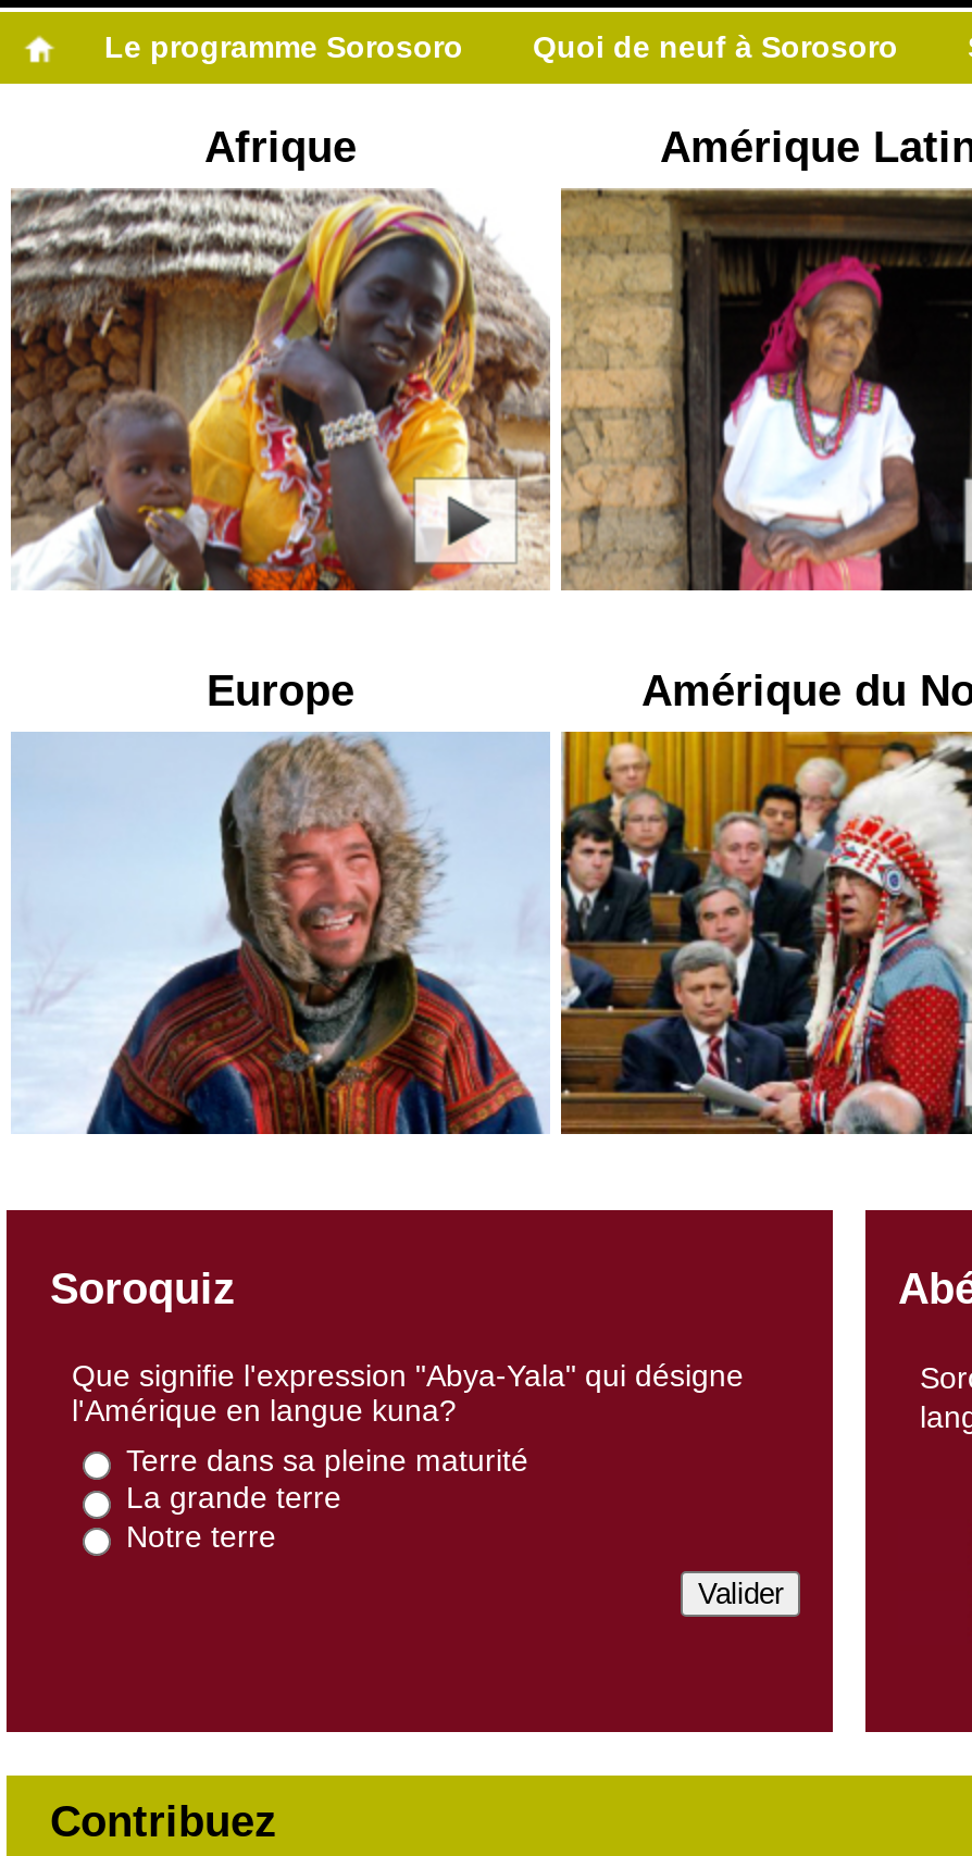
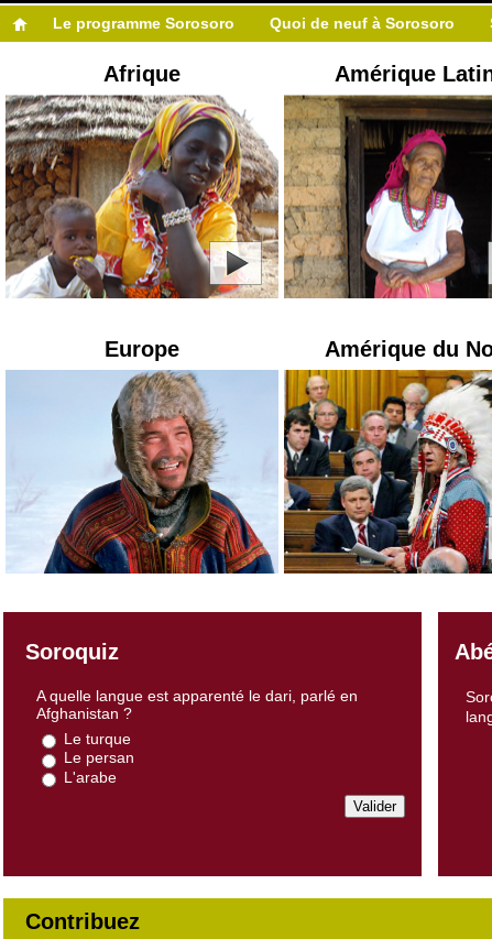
- Que signifie l'expression "Abya-Yala" qui désigne
- l'Amérique en langue kuna?
- Terre dans sa pleine maturité
- La grande terre
- Notre terre
+ A quelle langue est apparenté le dari, parlé en
+ Afghanistan ?
+ Le turque
+ Le persan
+ L'arabe
